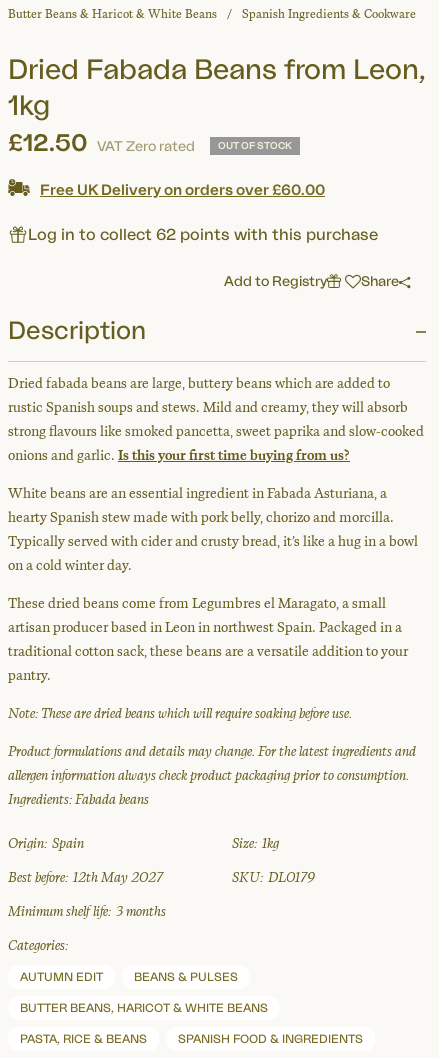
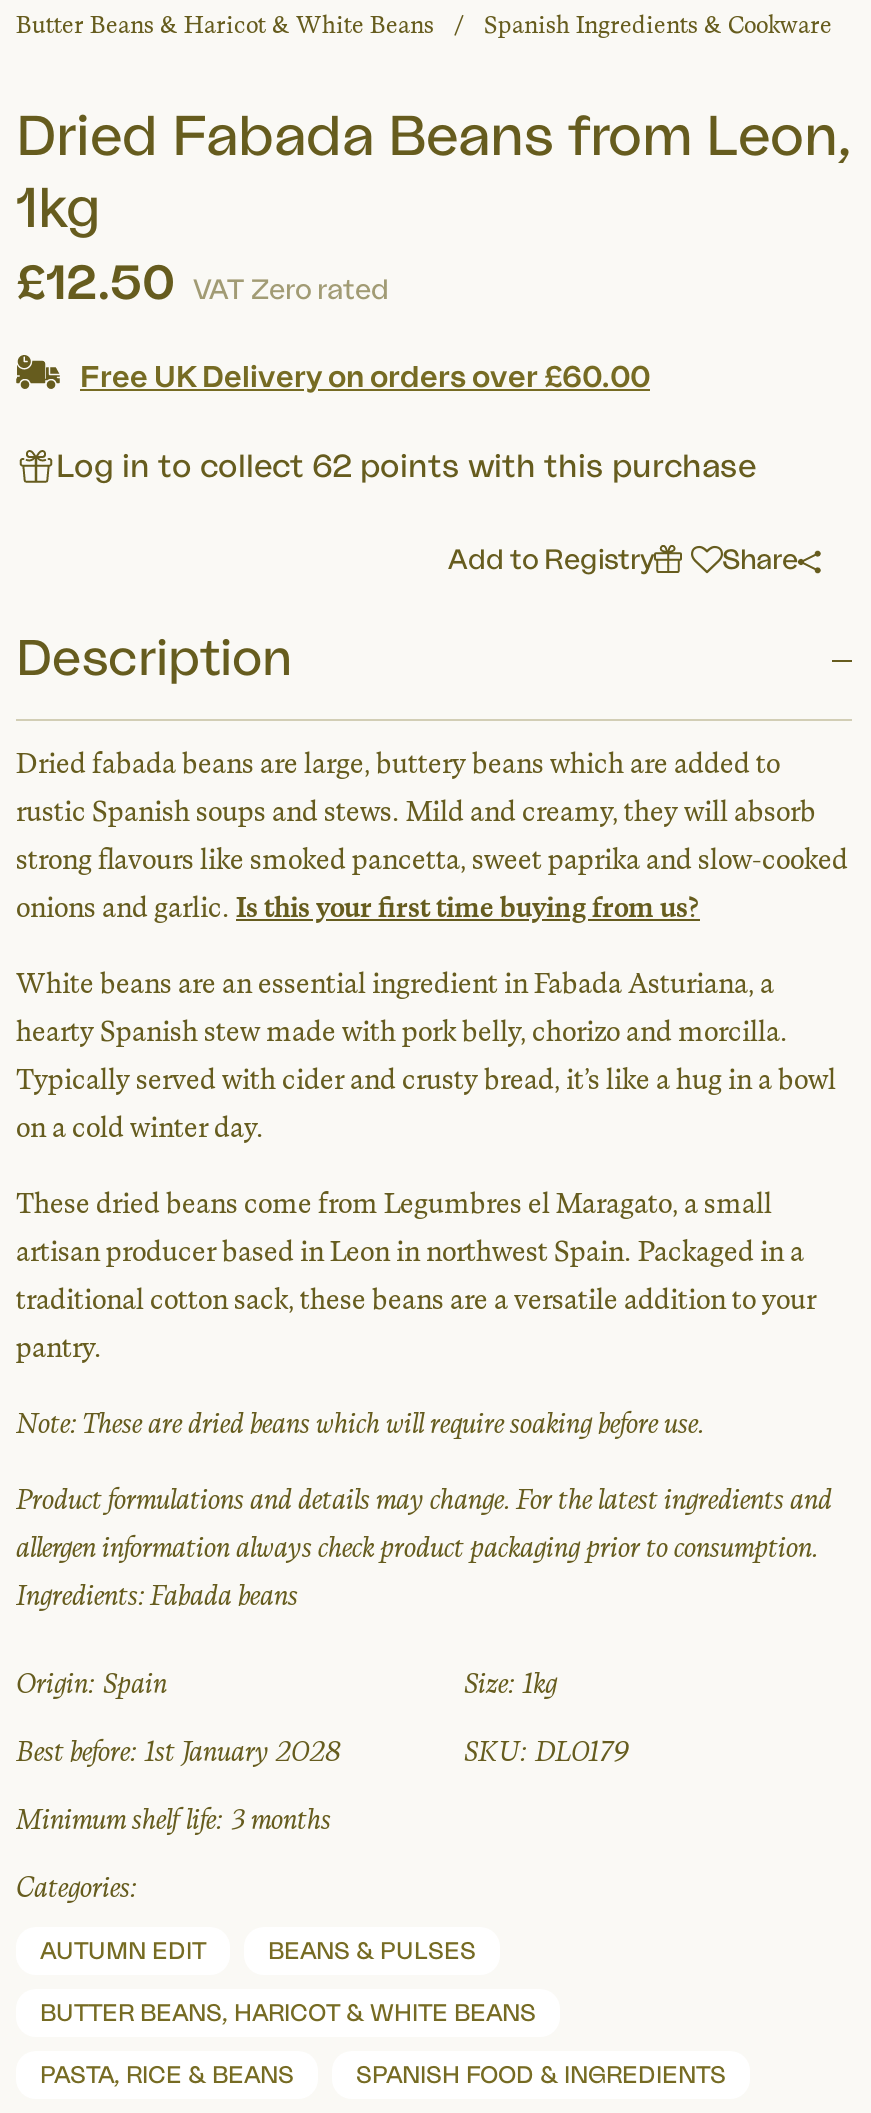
- OUT OF STOCK

- Best before: 12th May 2027
+ Best before: 1st January 2028
